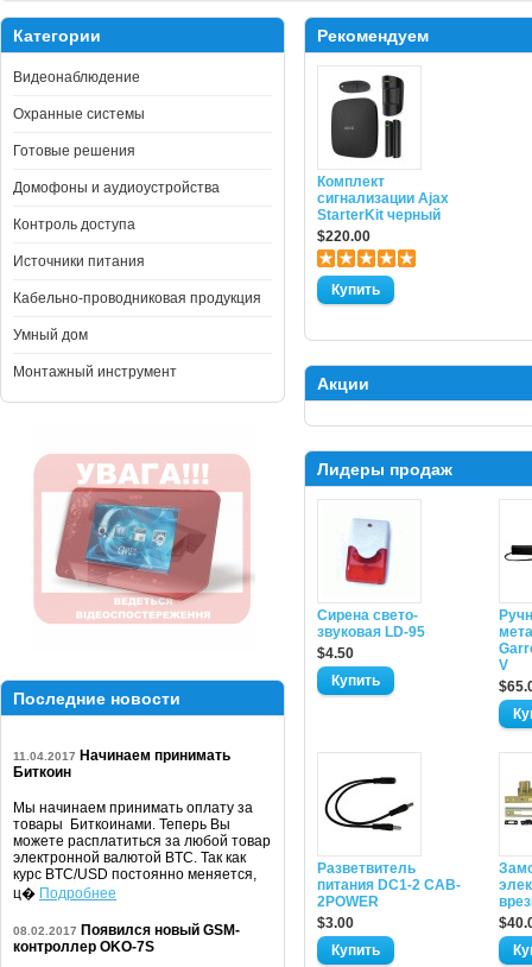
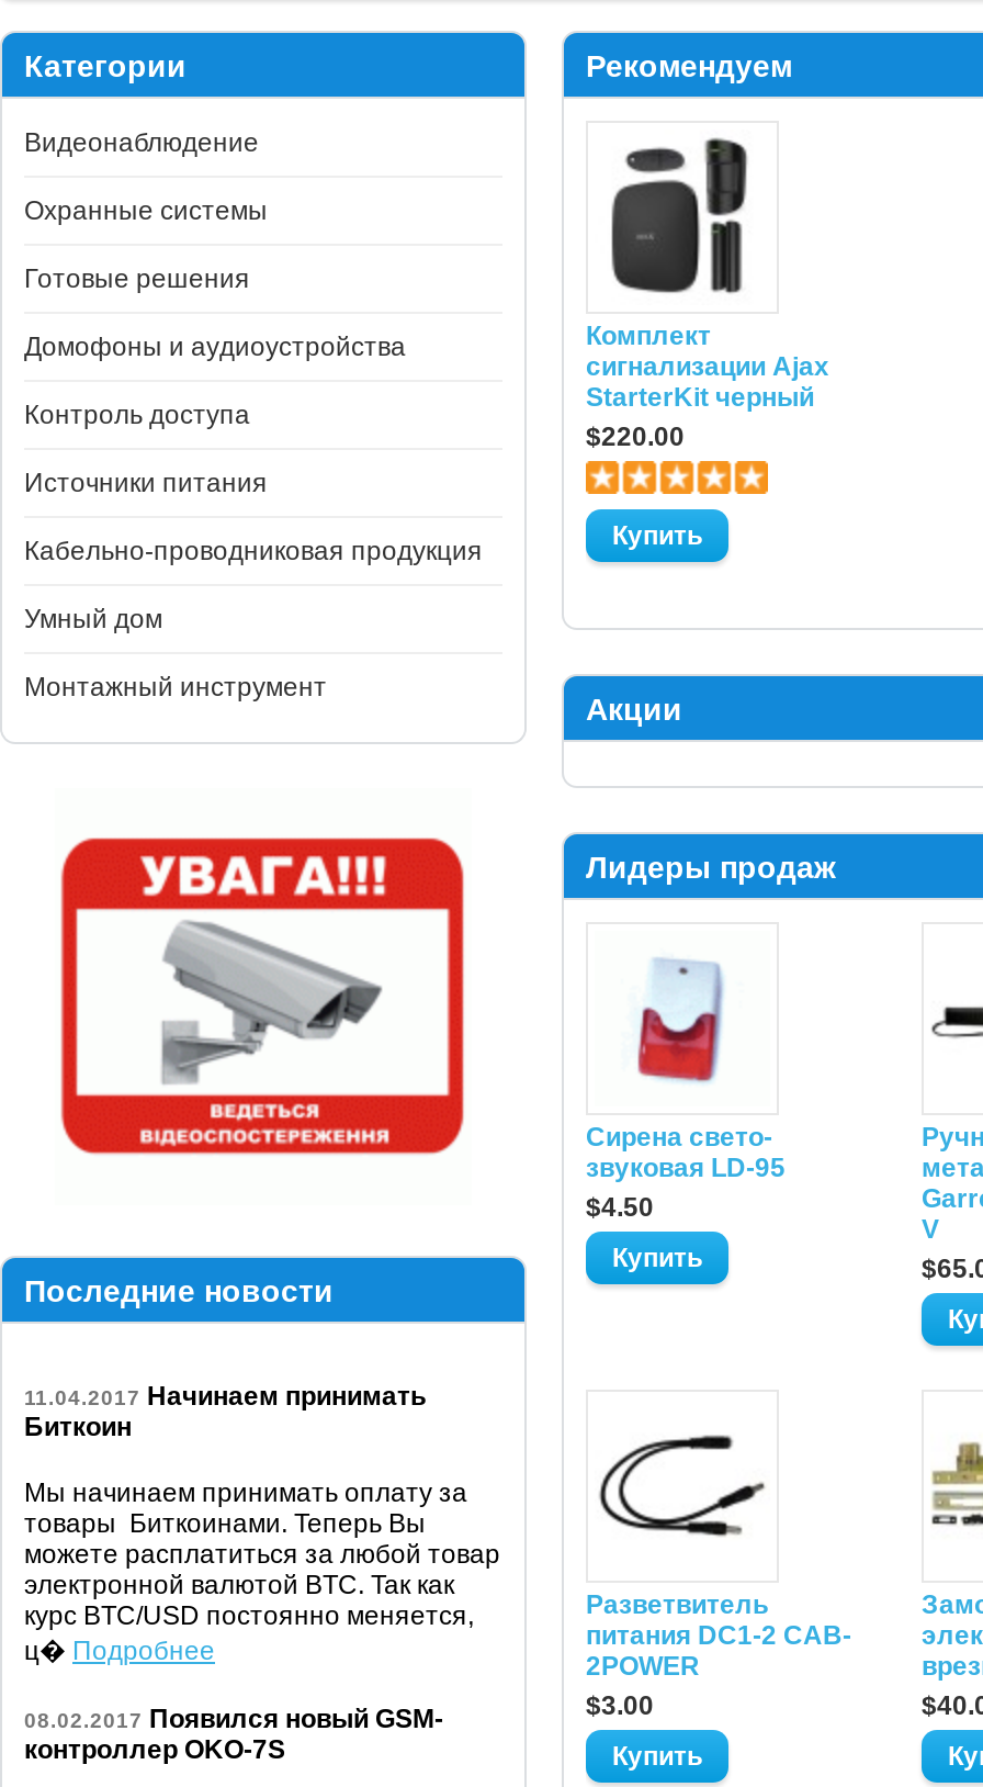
- [image]
+ [image]
